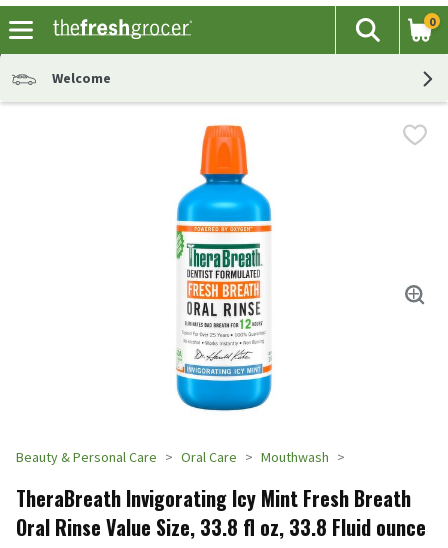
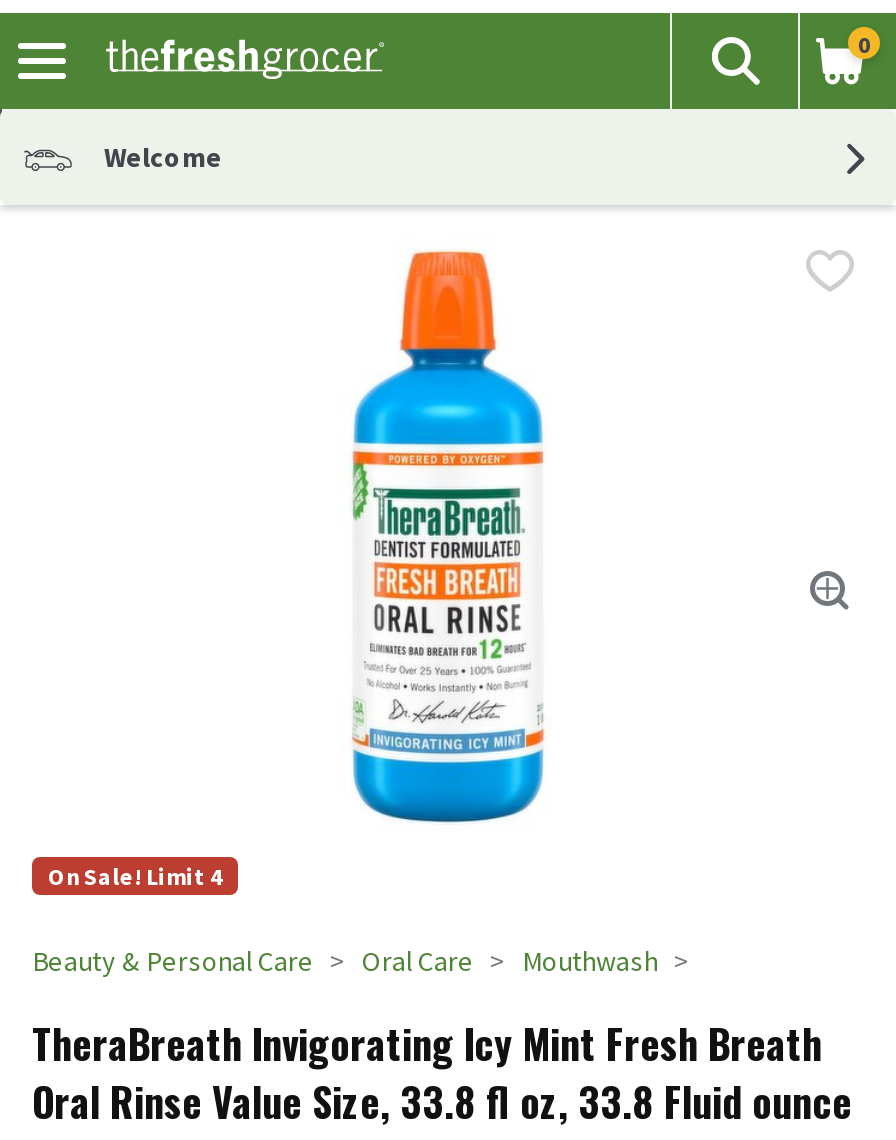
+ On Sale! Limit 4
